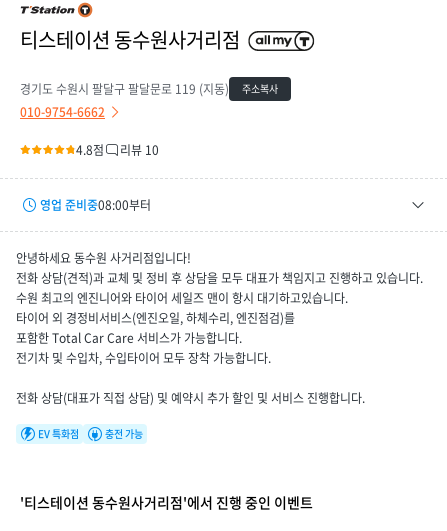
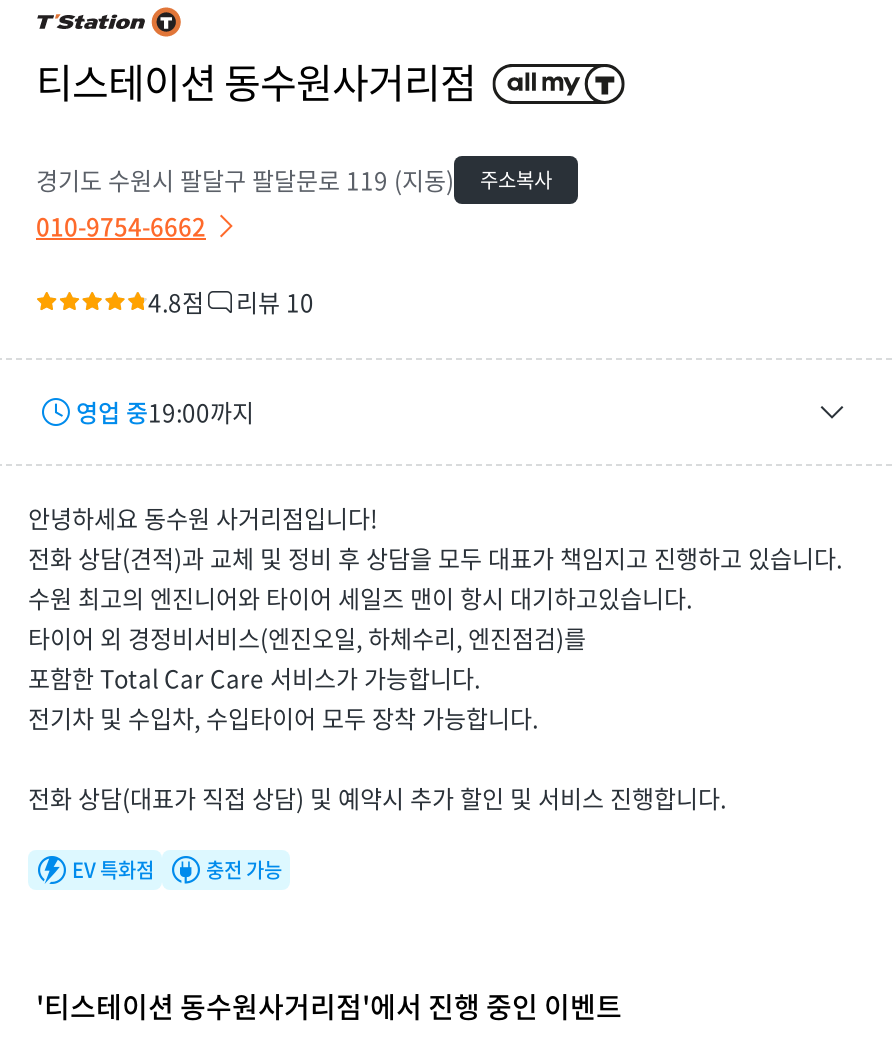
- 영업 준비중08:00부터
+ 영업 중19:00까지
